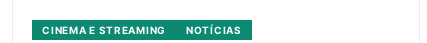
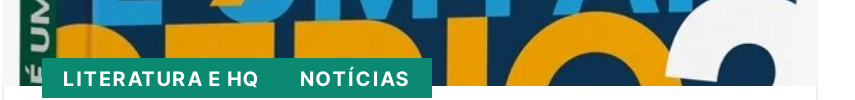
- CINEMA E STREAMING
+ LITERATURA E HQ
